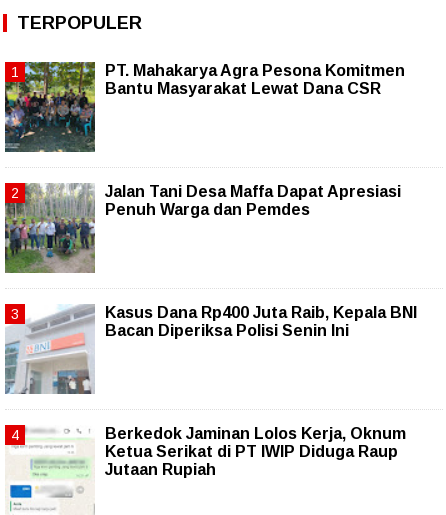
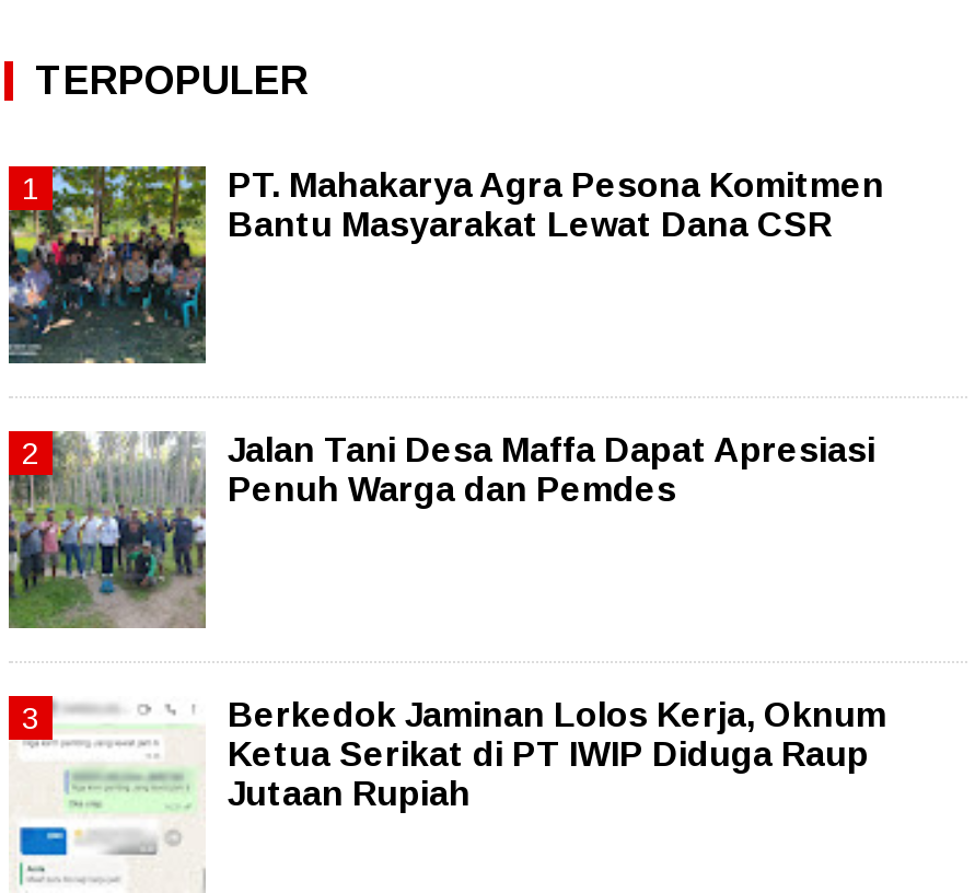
- [image]
- Kasus Dana Rp400 Juta Raib, Kepala BNI
- Bacan Diperiksa Polisi Senin Ini
